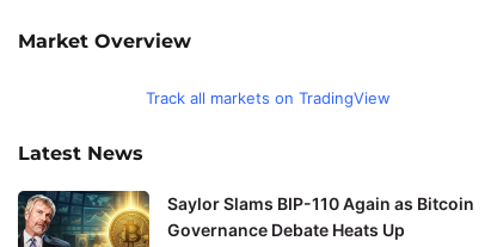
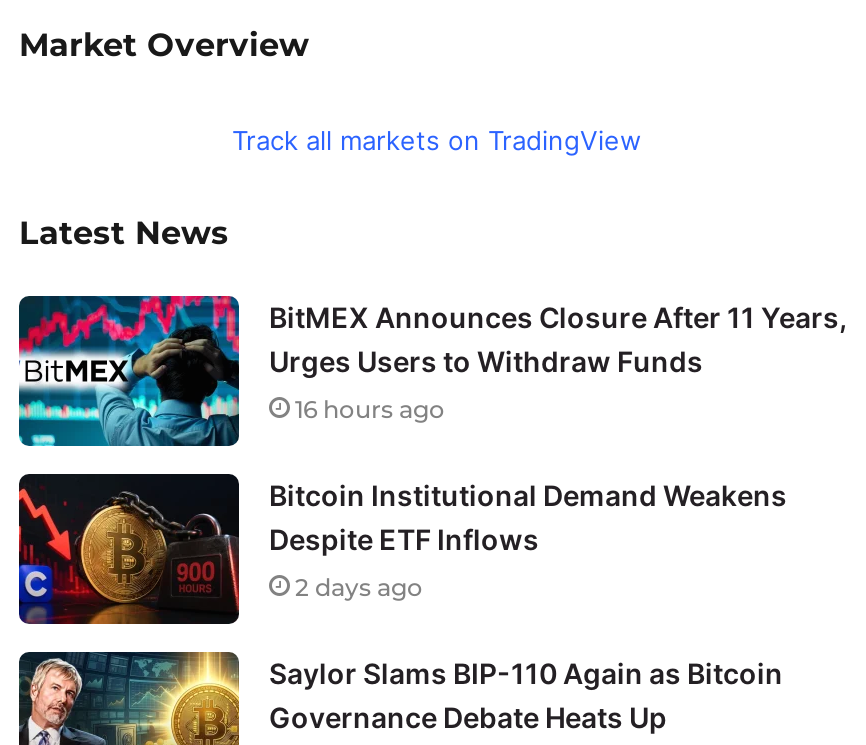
+ [image]
+ BitMEX Announces Closure After 11 Years,
+ Urges Users to Withdraw Funds
+ 16 hours ago
+ Bitcoin Institutional Demand Weakens
+ Despite ETF Inflows
+ 2 days ago

+ [image]
